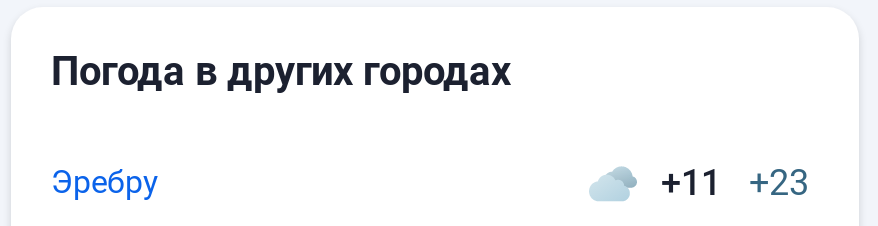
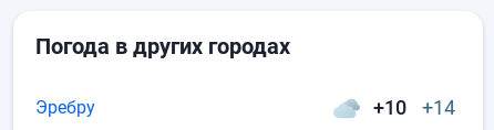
- +11
+ +10

- +23
+ +14
